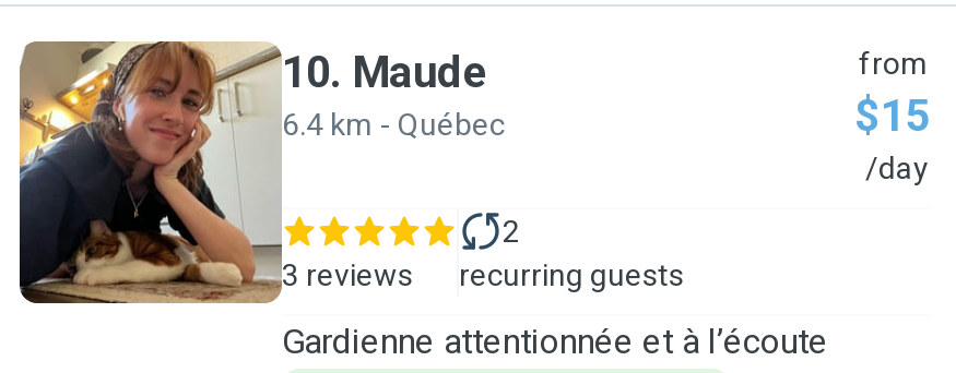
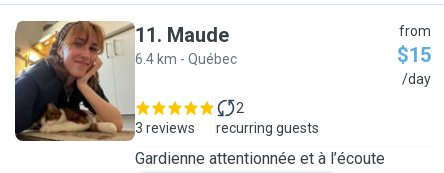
- 10. Maude
+ 11. Maude
